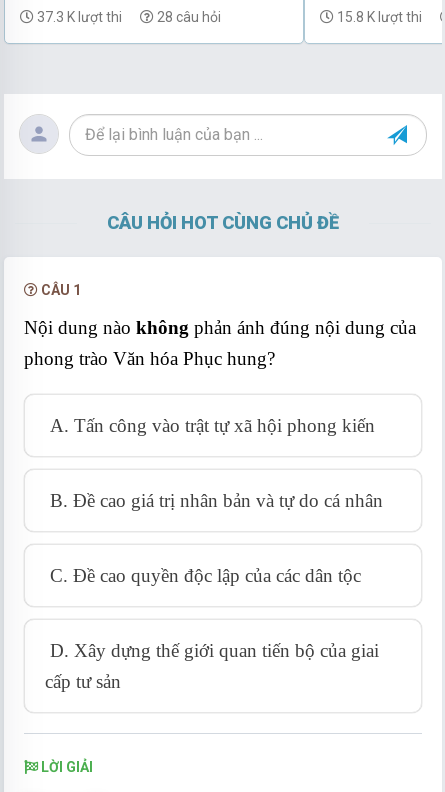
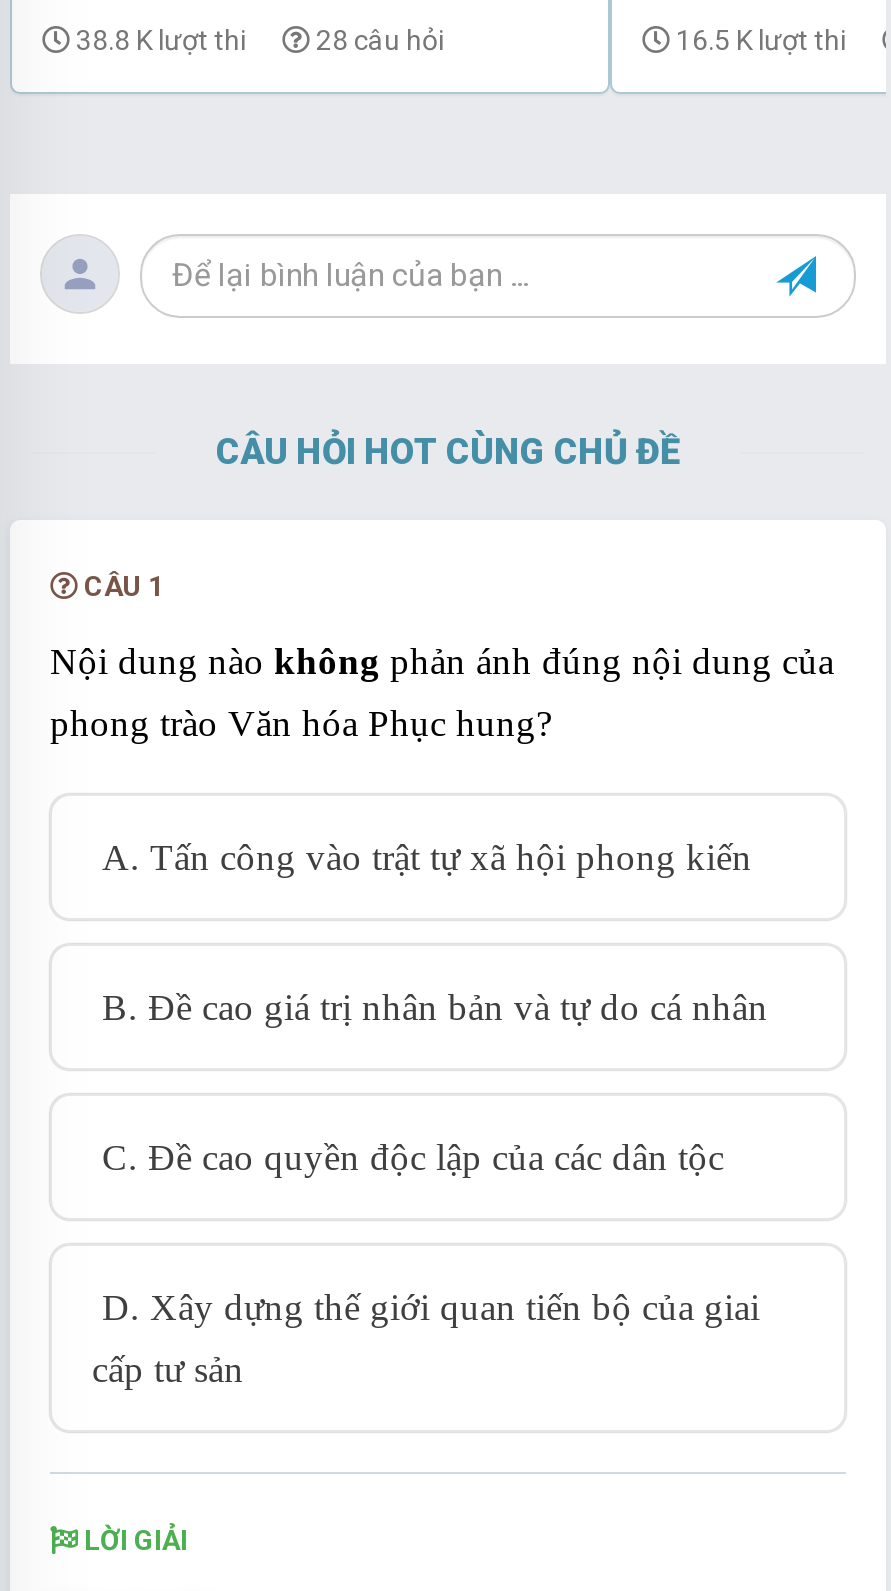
- 37.3 K lượt thi 28 câu hỏi
+ 38.8 K lượt thi 28 câu hỏi

- 15.8 K lượt thi
+ 16.5 K lượt thi
